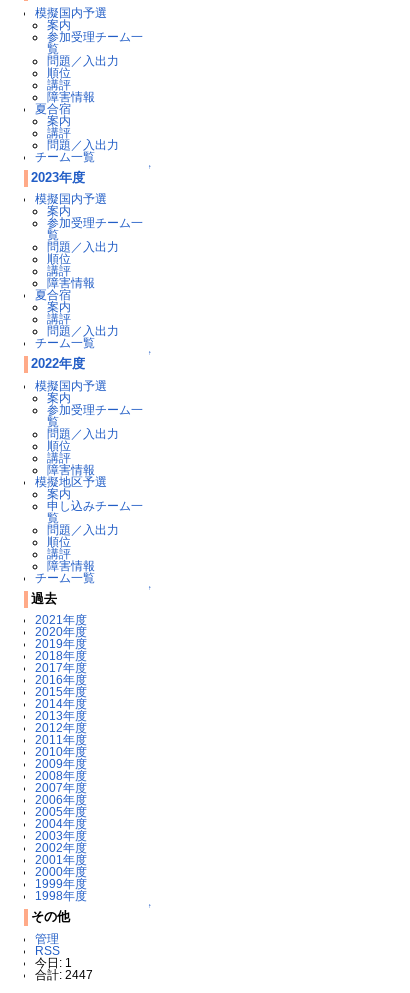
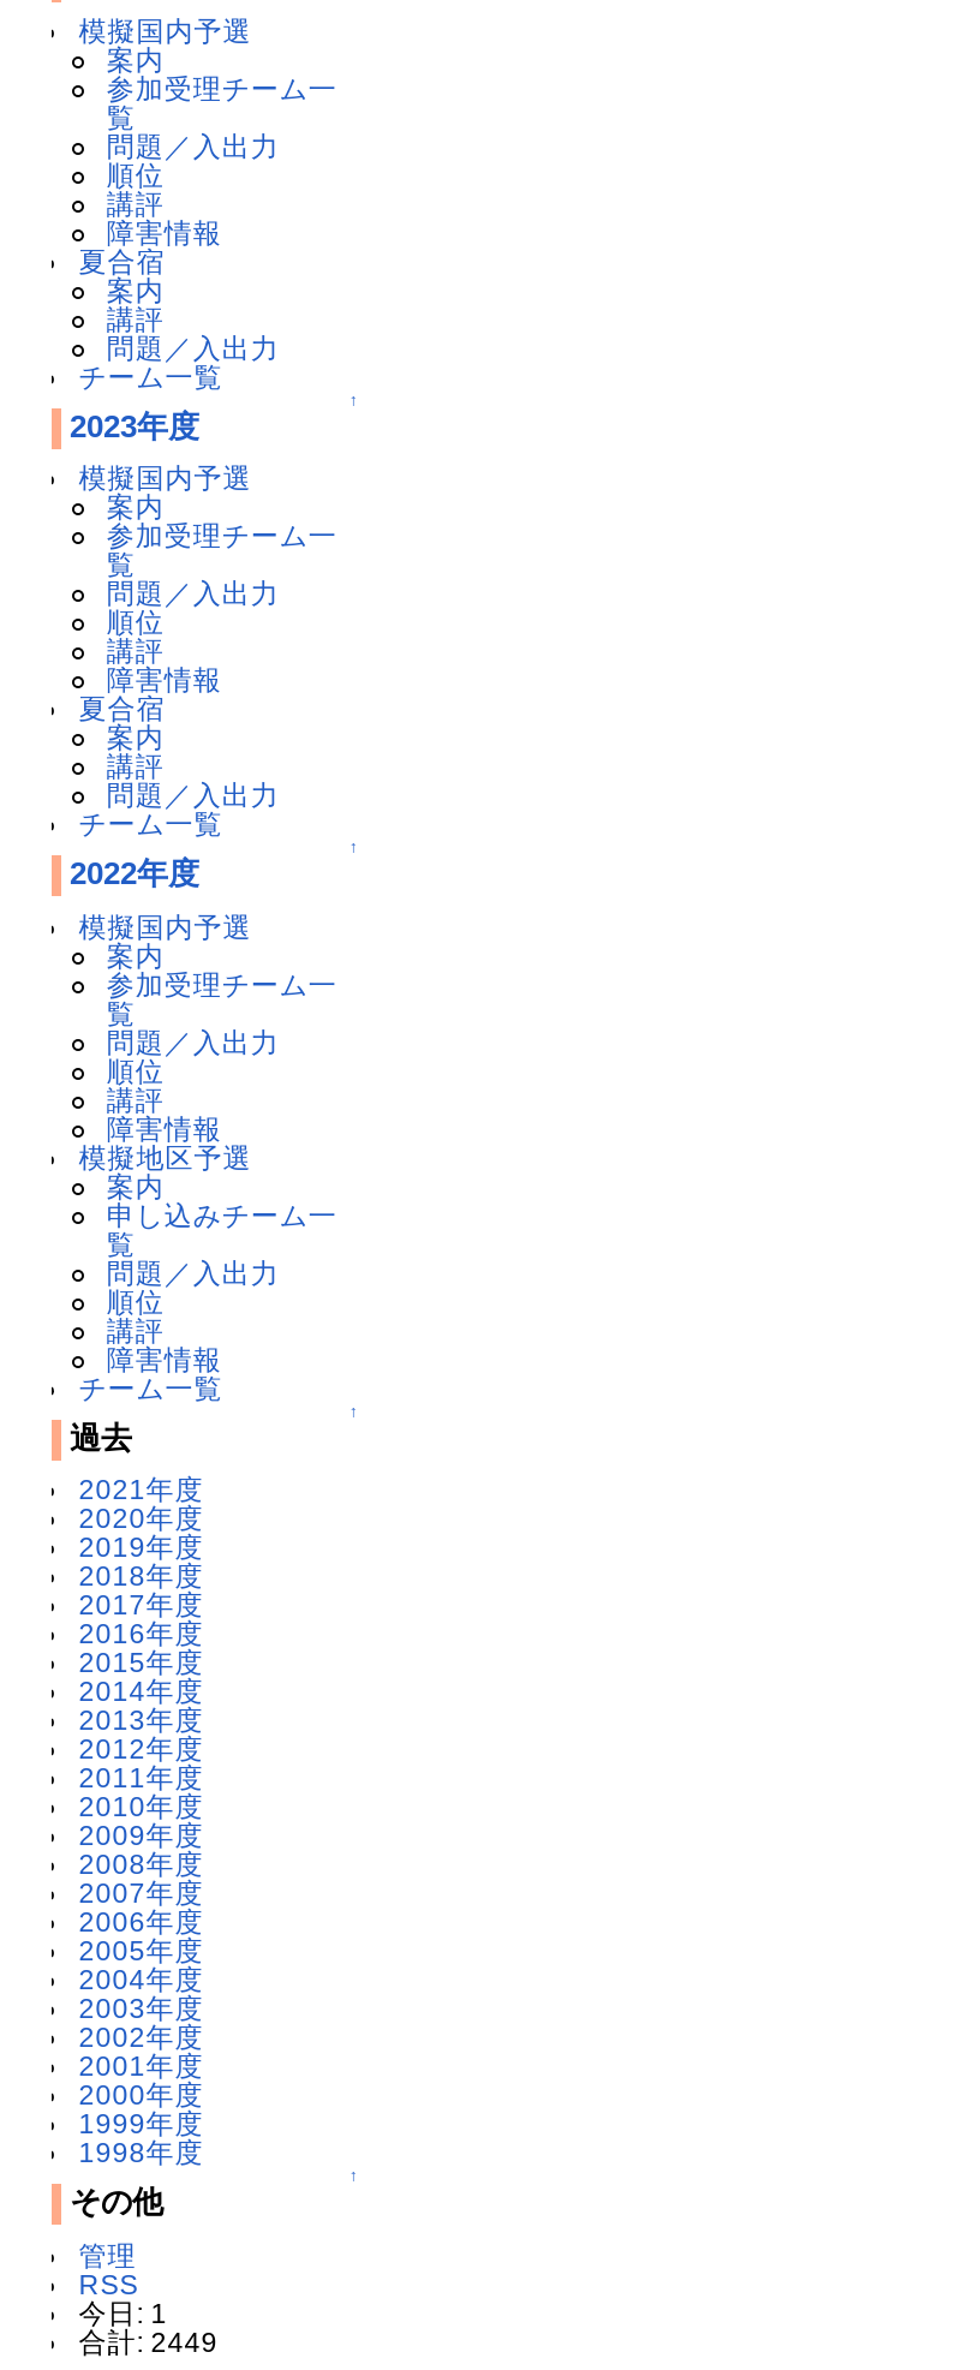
- 合計: 2447
+ 合計: 2449
